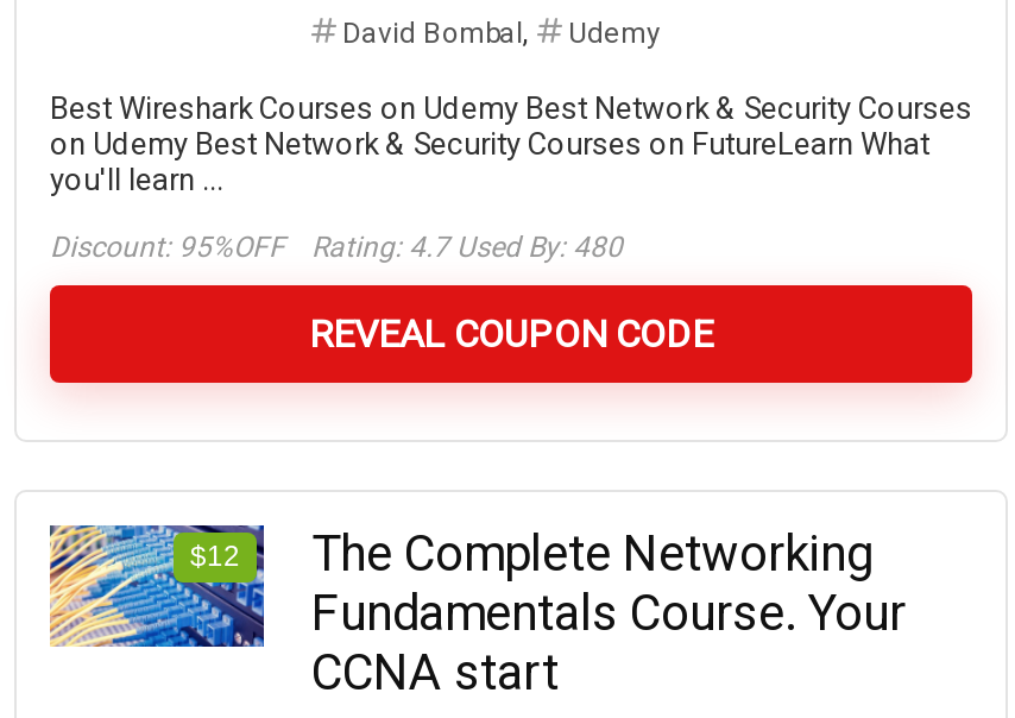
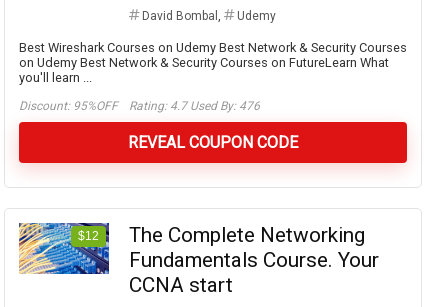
- Discount: 95%OFF Rating: 4.7 Used By: 480
+ Discount: 95%OFF Rating: 4.7 Used By: 476
